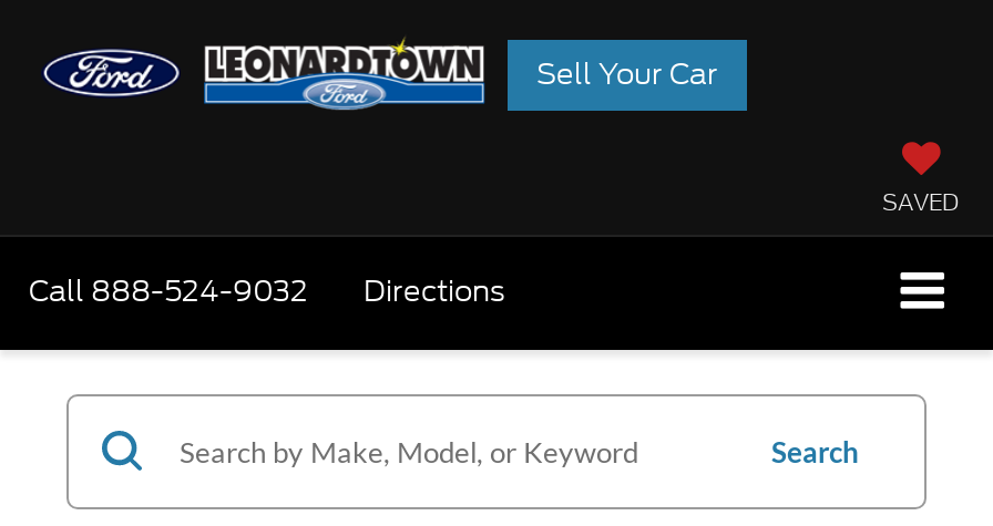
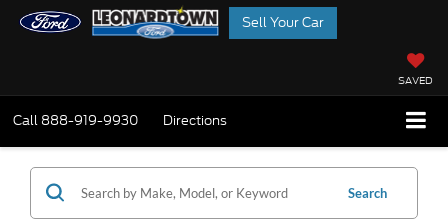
- Call 888-524-9032 Directions
+ Call 888-919-9930 Directions
